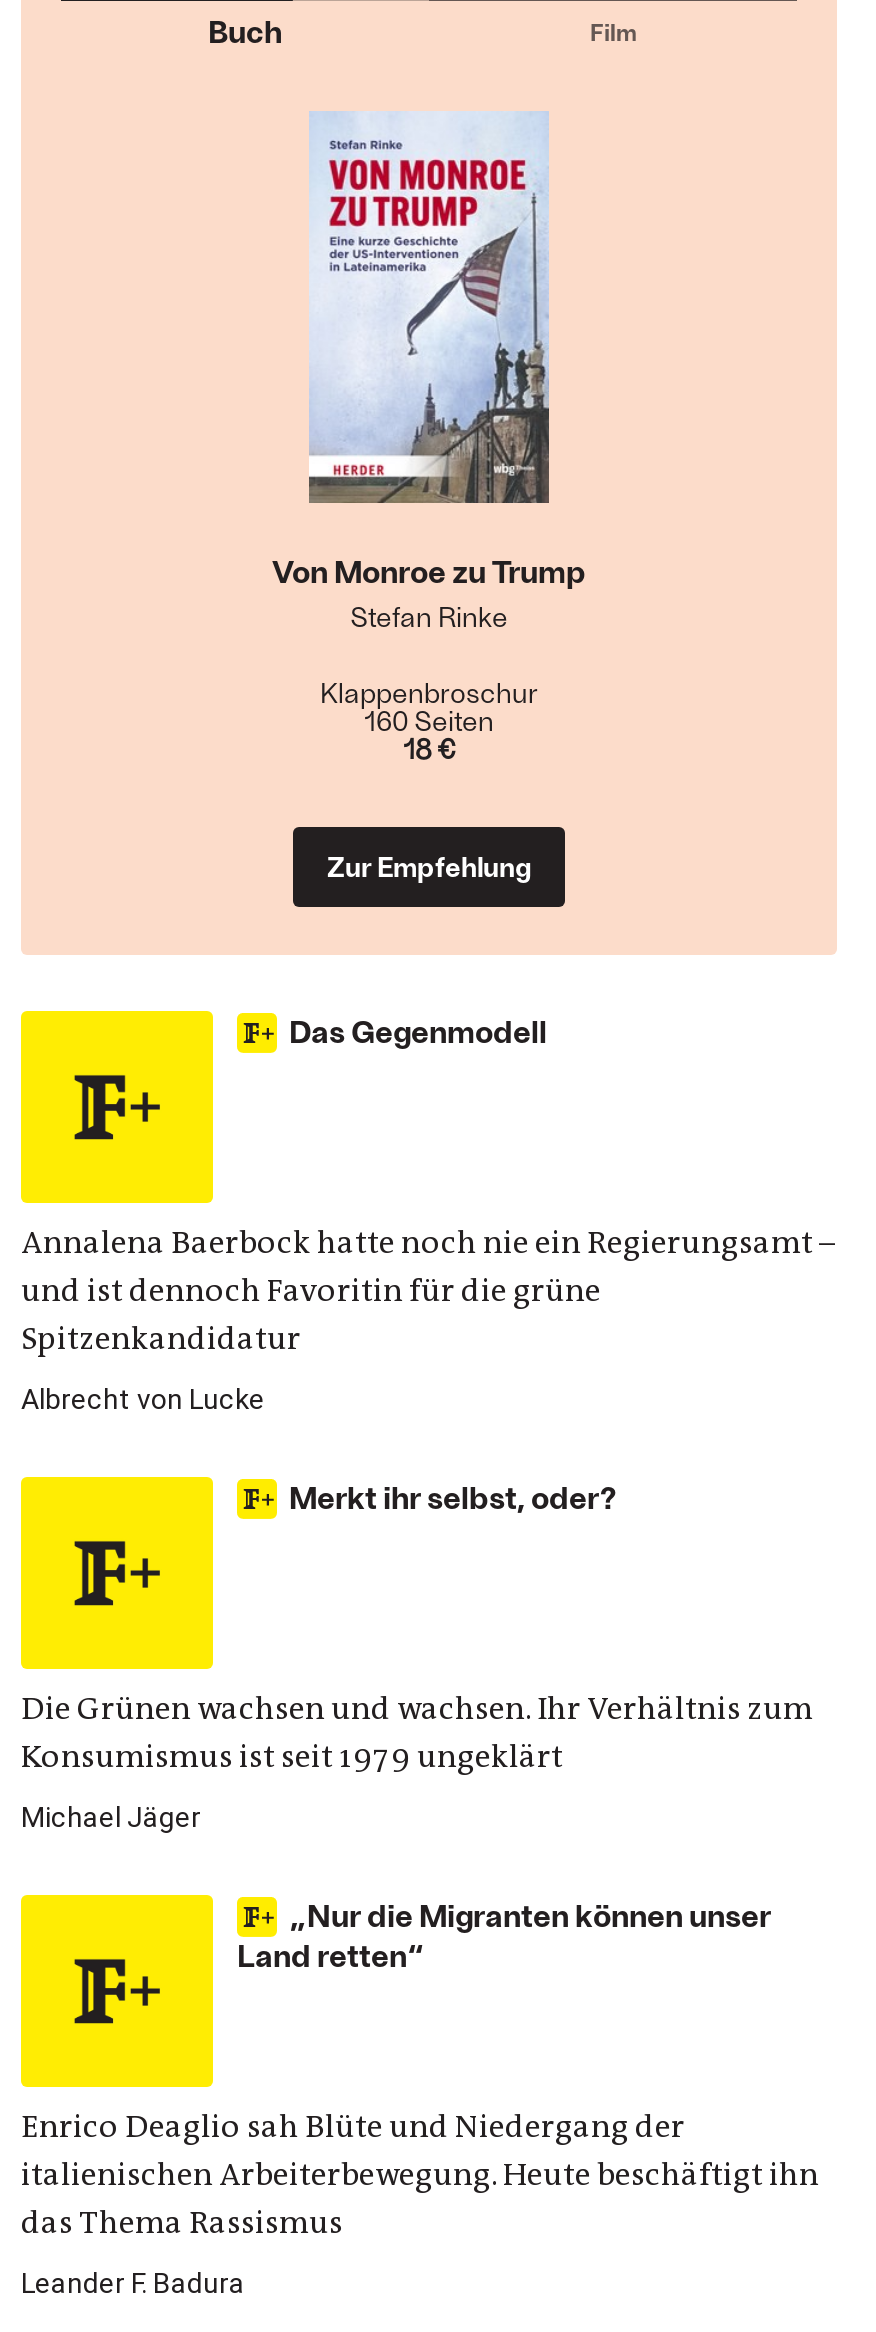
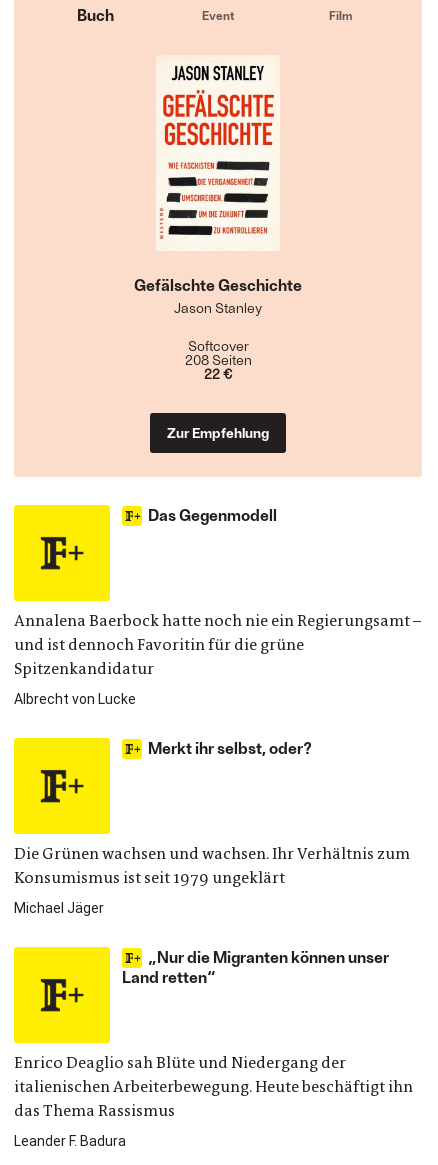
+ Event

- [image]
- Von Monroe zu Trump
- Stefan Rinke
+ [image]
+ Gefälschte Geschichte
+ Jason Stanley

- Klappenbroschur
- 160 Seiten
- 18 €
+ Softcover
+ 208 Seiten
+ 22 €
